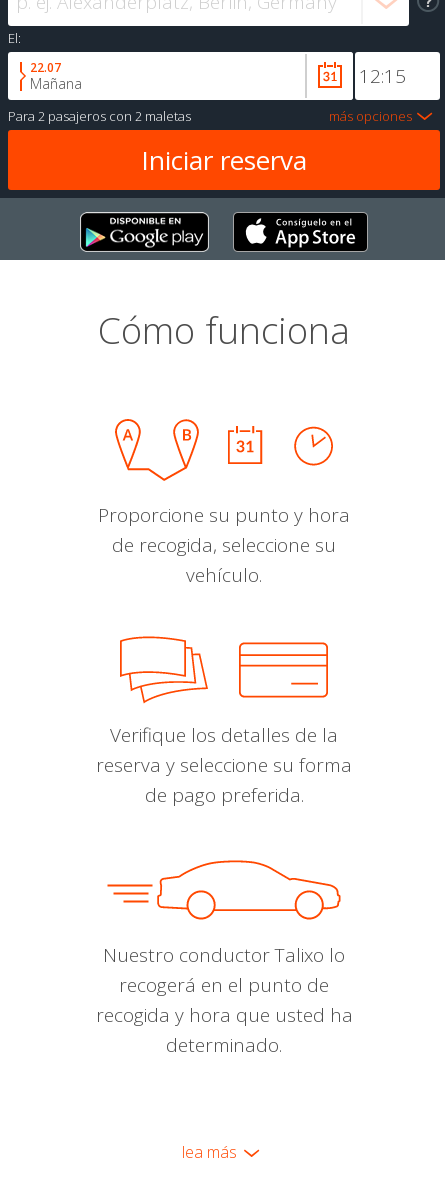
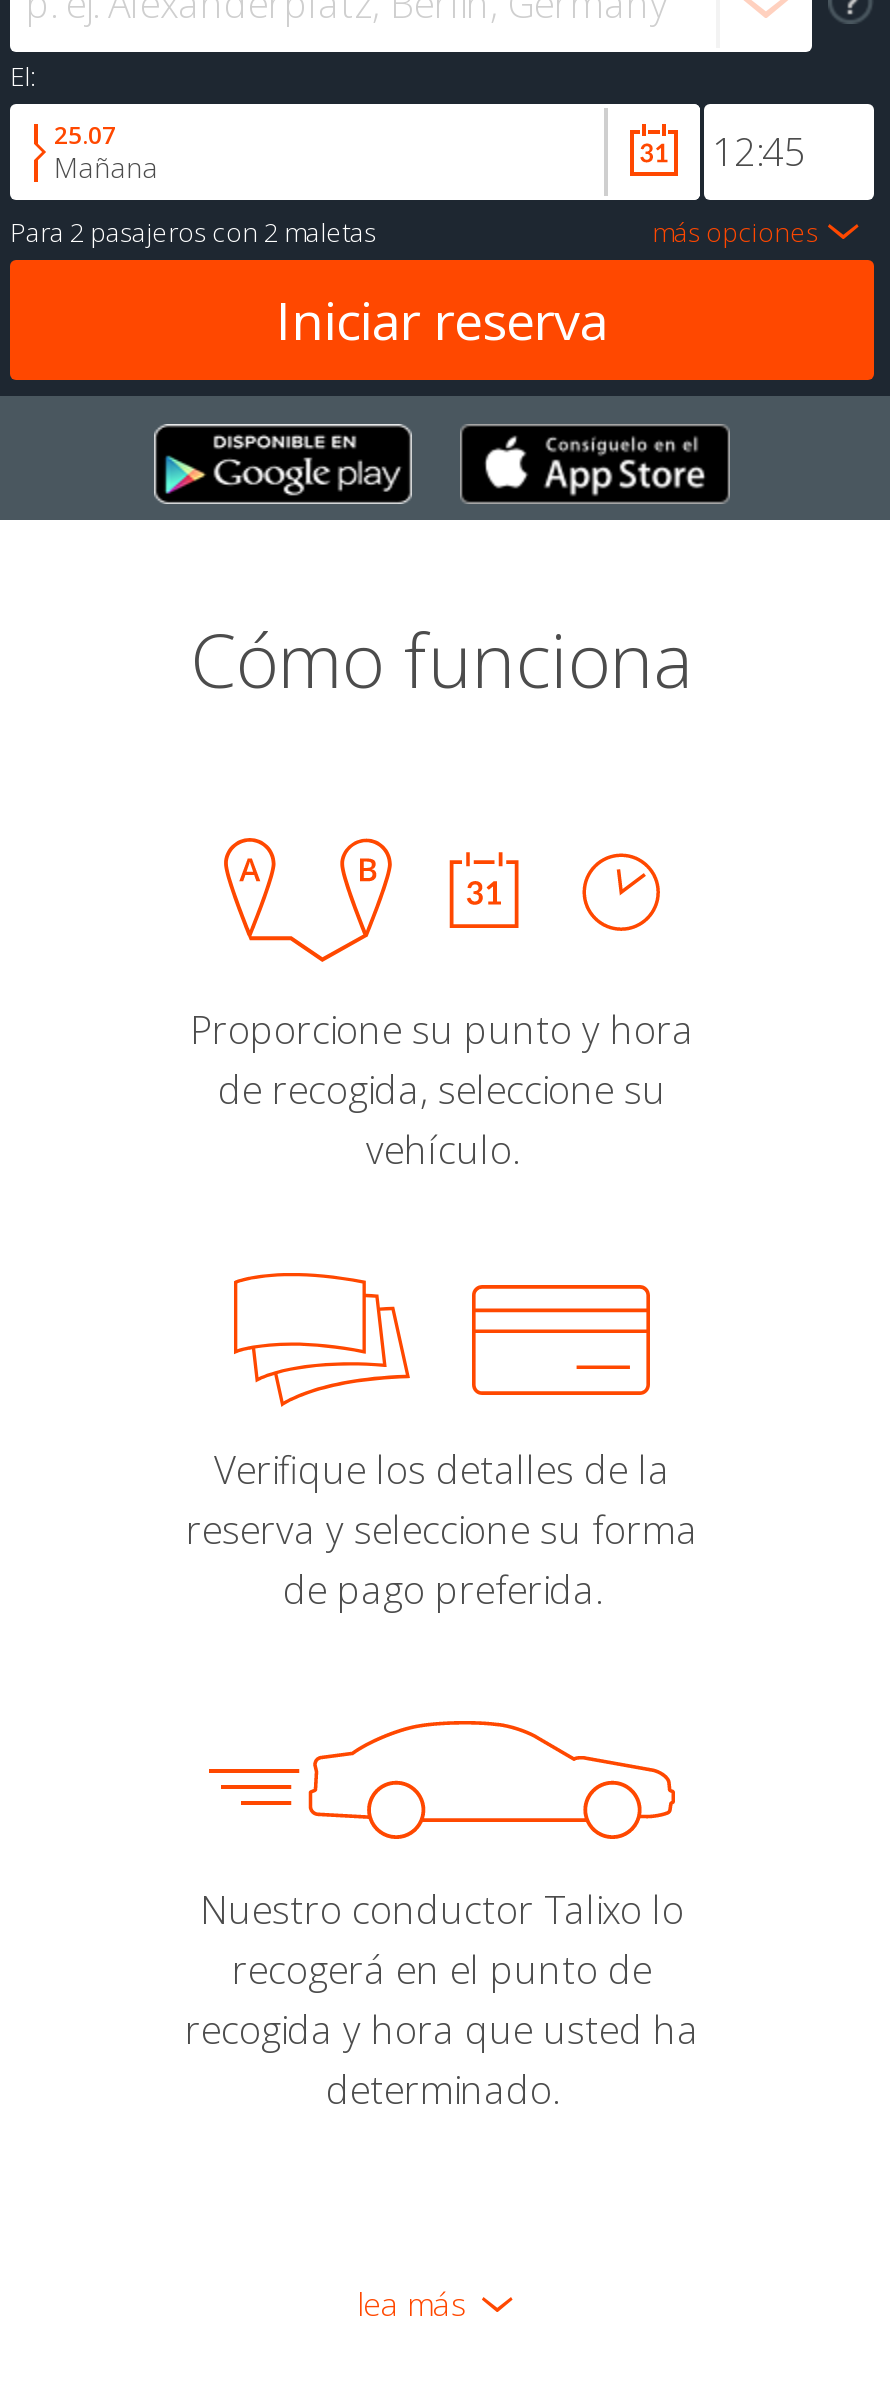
- 22.07
+ 25.07
